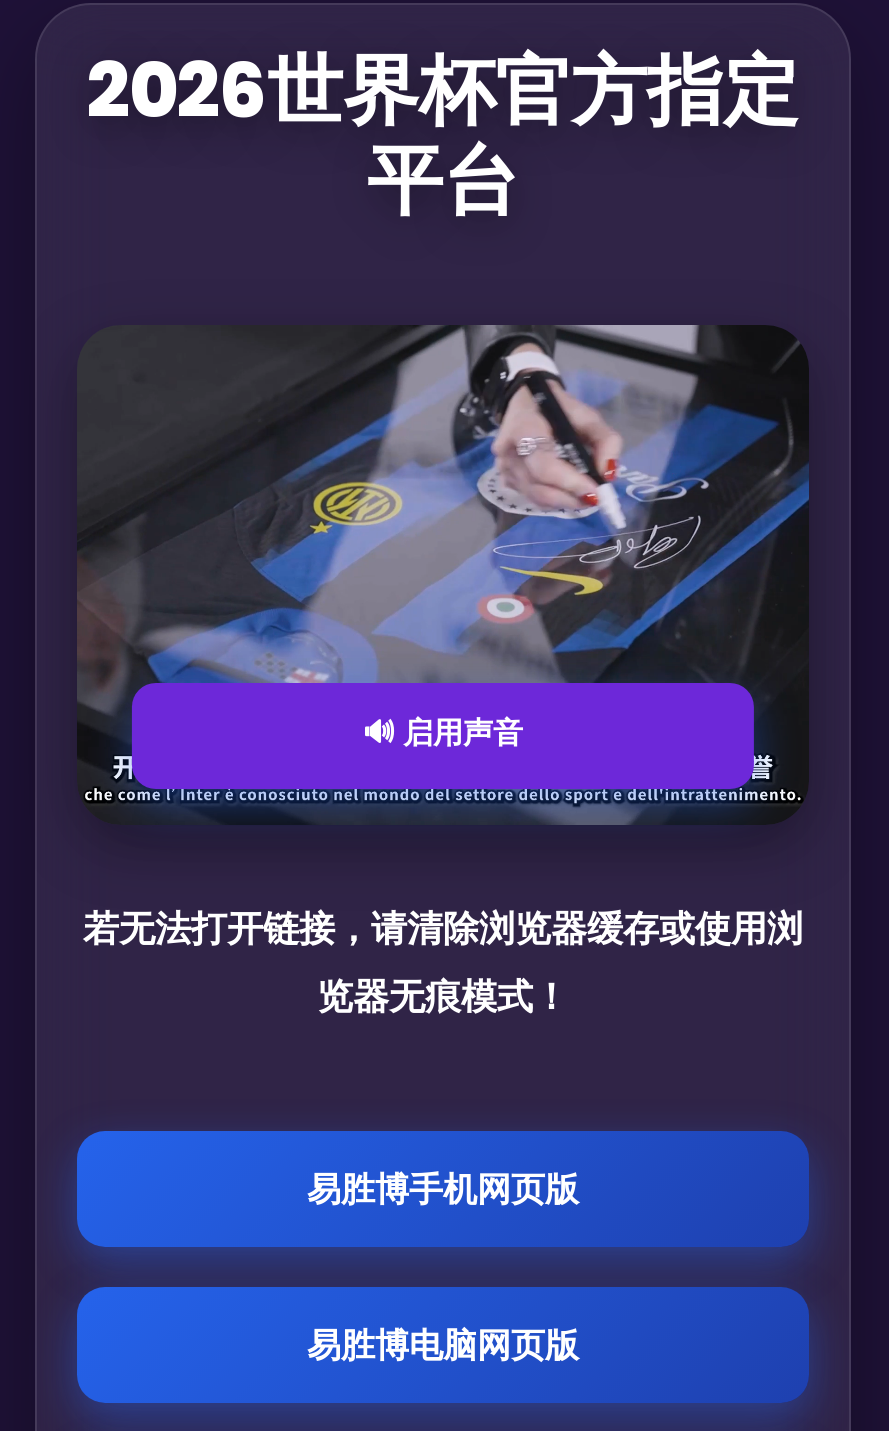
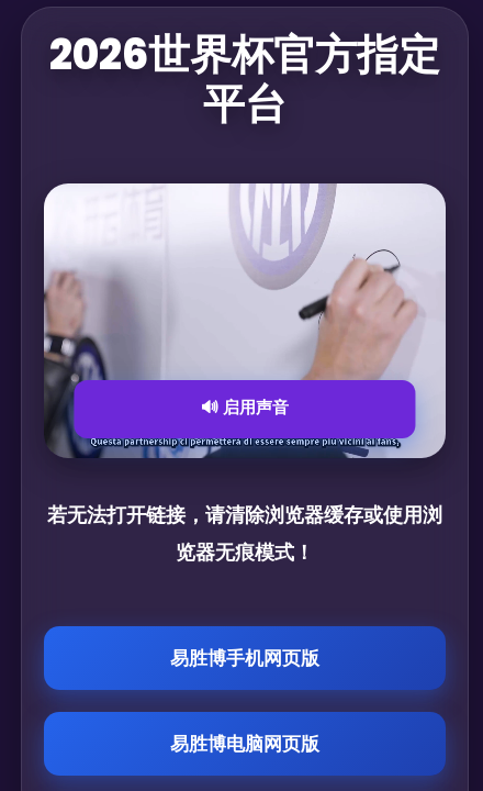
- [image]
+ [image]
